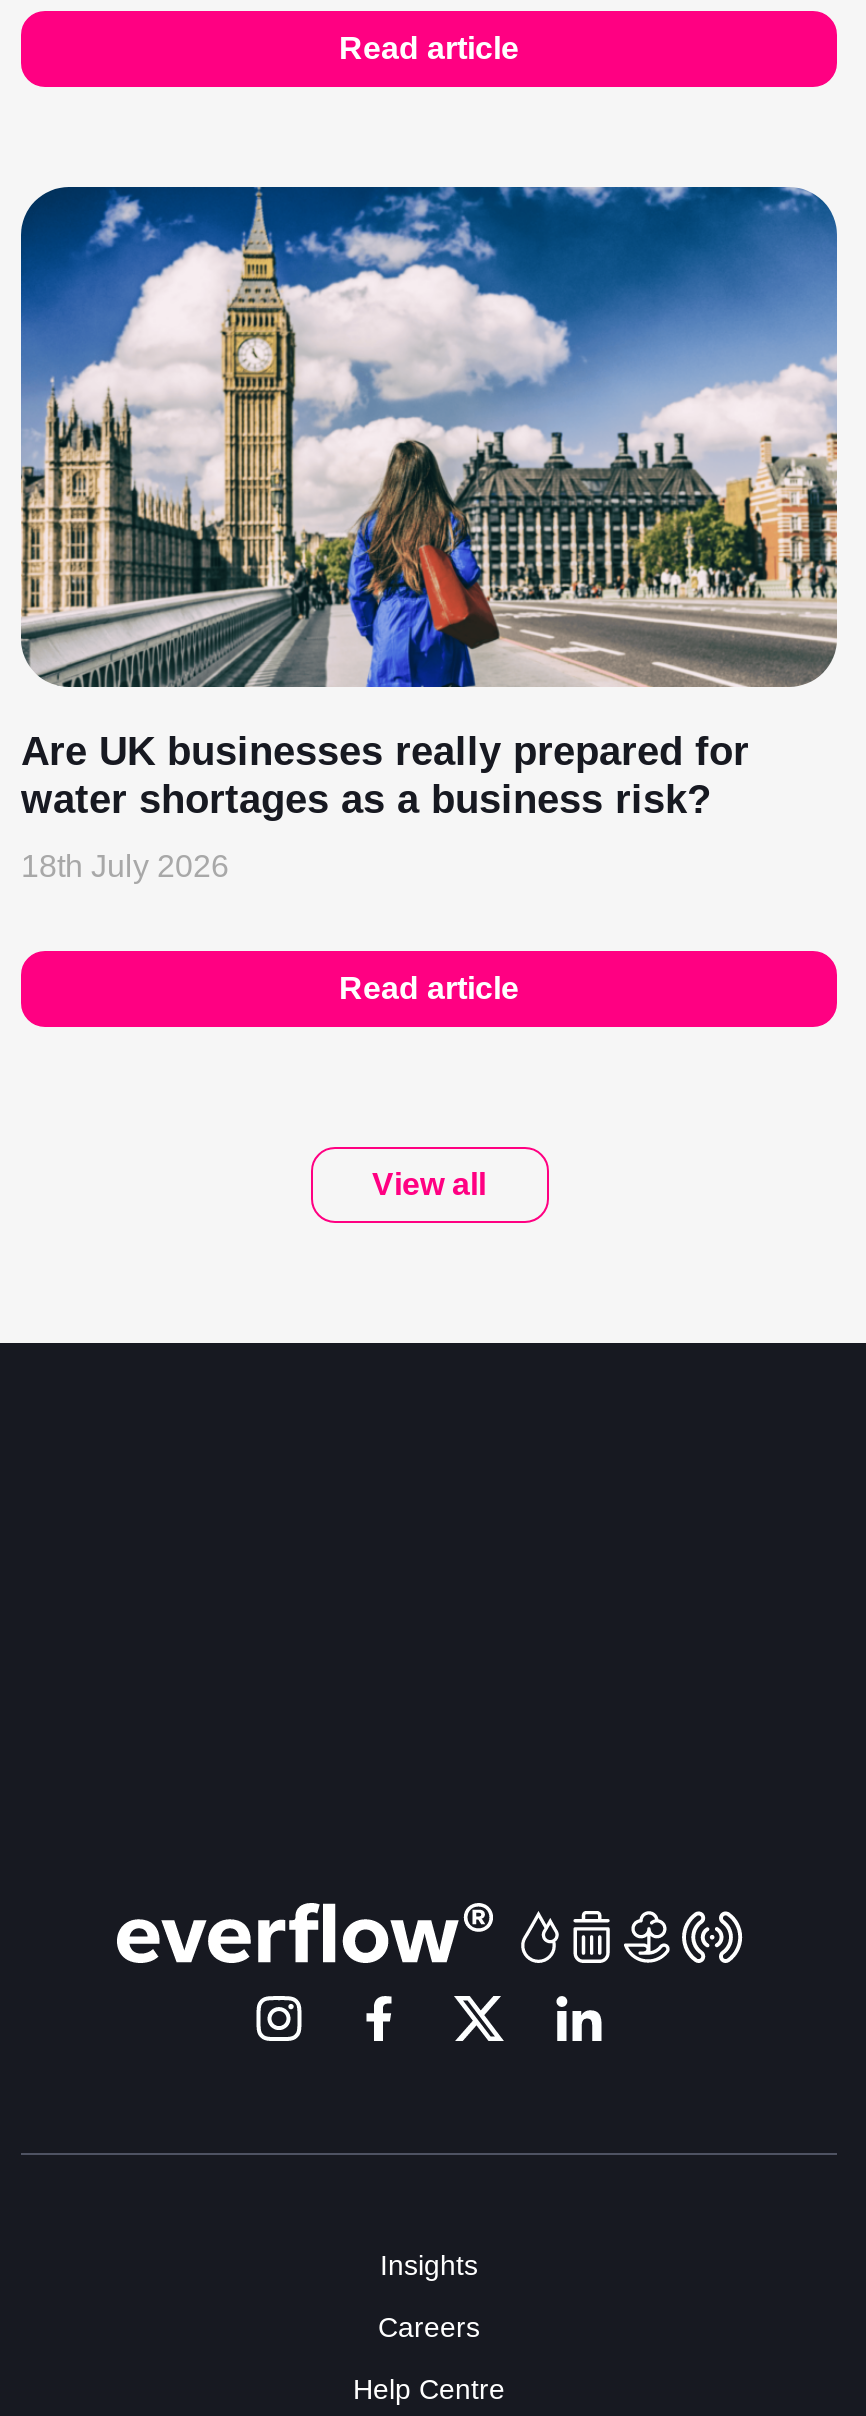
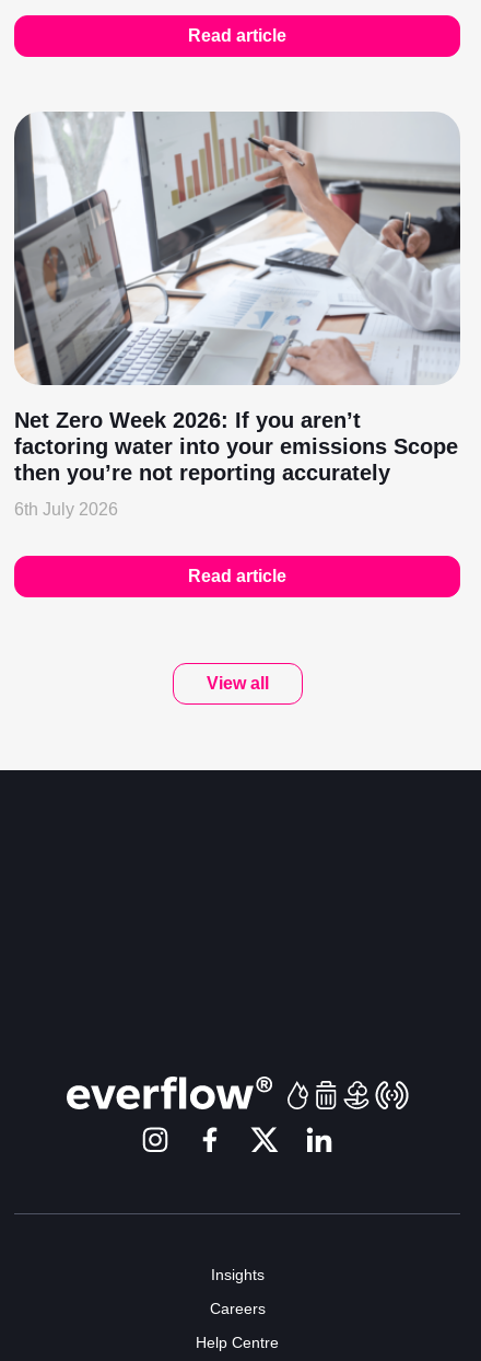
- [image]
- Are UK businesses really prepared for
- water shortages as a business risk?
+ [image]
+ Net Zero Week 2026: If you aren’t
+ factoring water into your emissions Scope
+ then you’re not reporting accurately

- 18th July 2026
+ 6th July 2026
